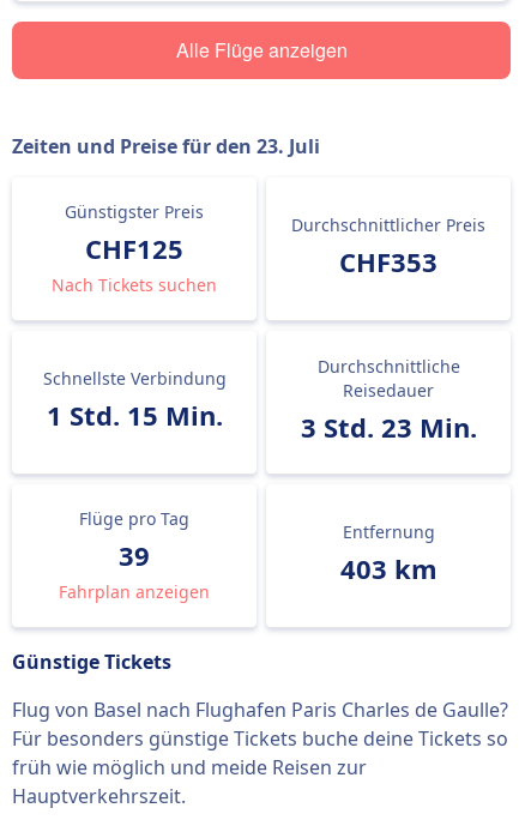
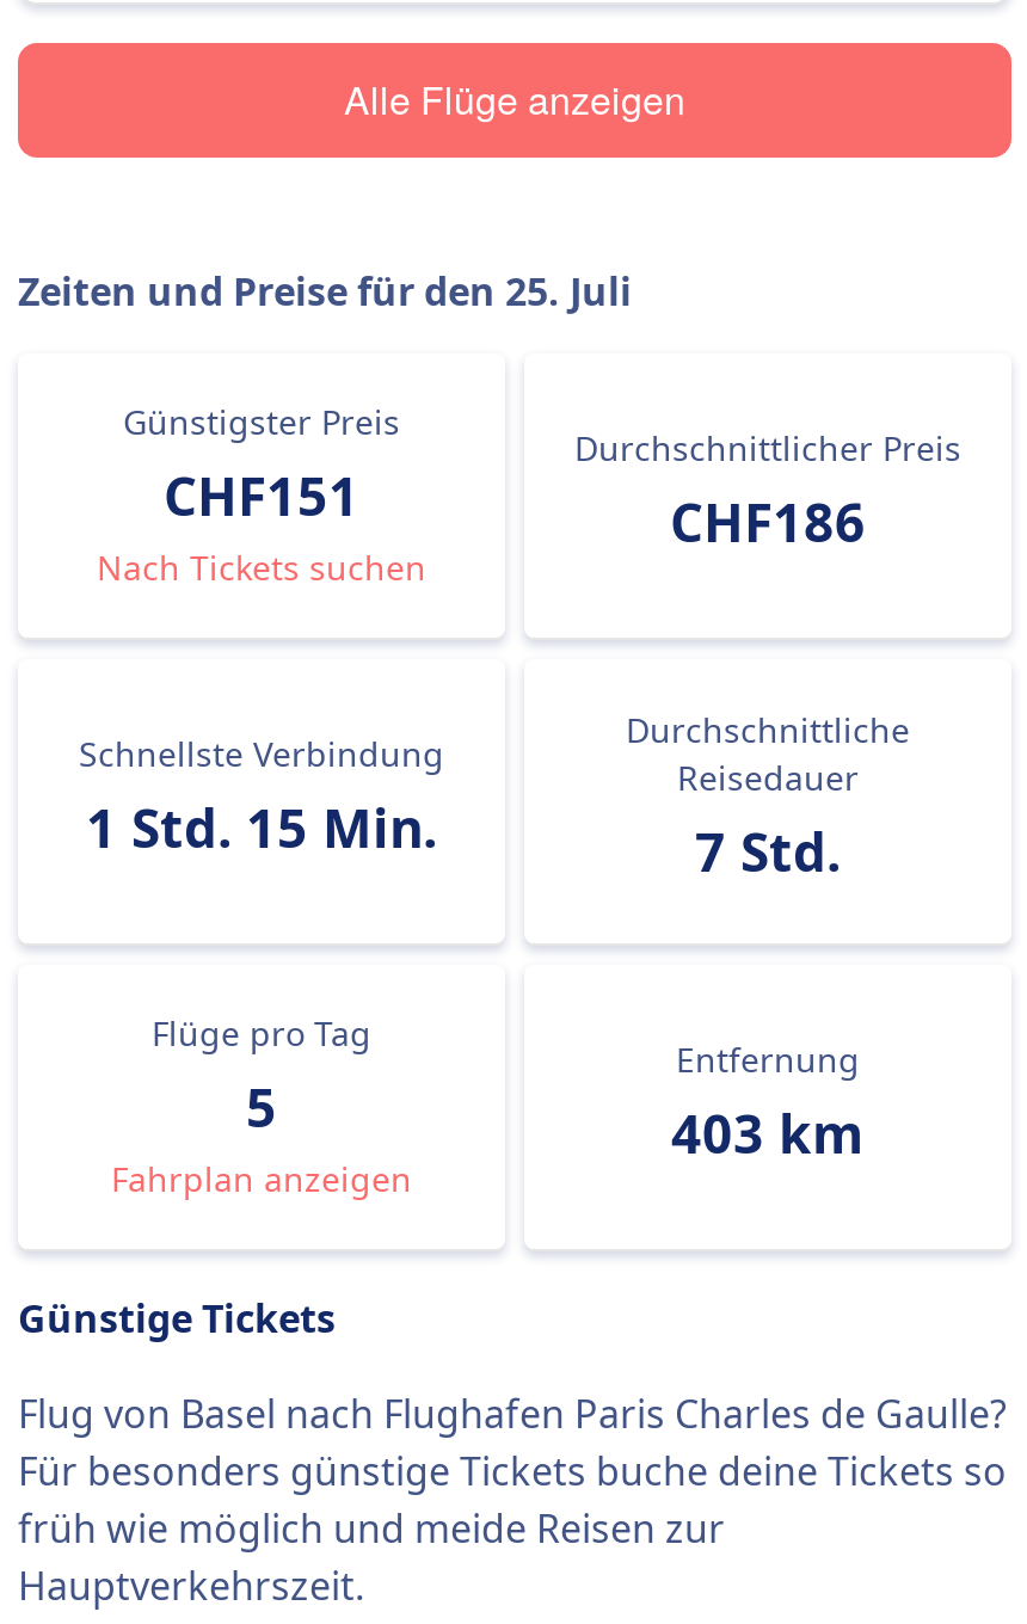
- Zeiten und Preise für den 23. Juli
+ Zeiten und Preise für den 25. Juli

- CHF125
+ CHF151

- CHF353
+ CHF186

- 3 Std. 23 Min.
+ 7 Std.

- 39
+ 5
